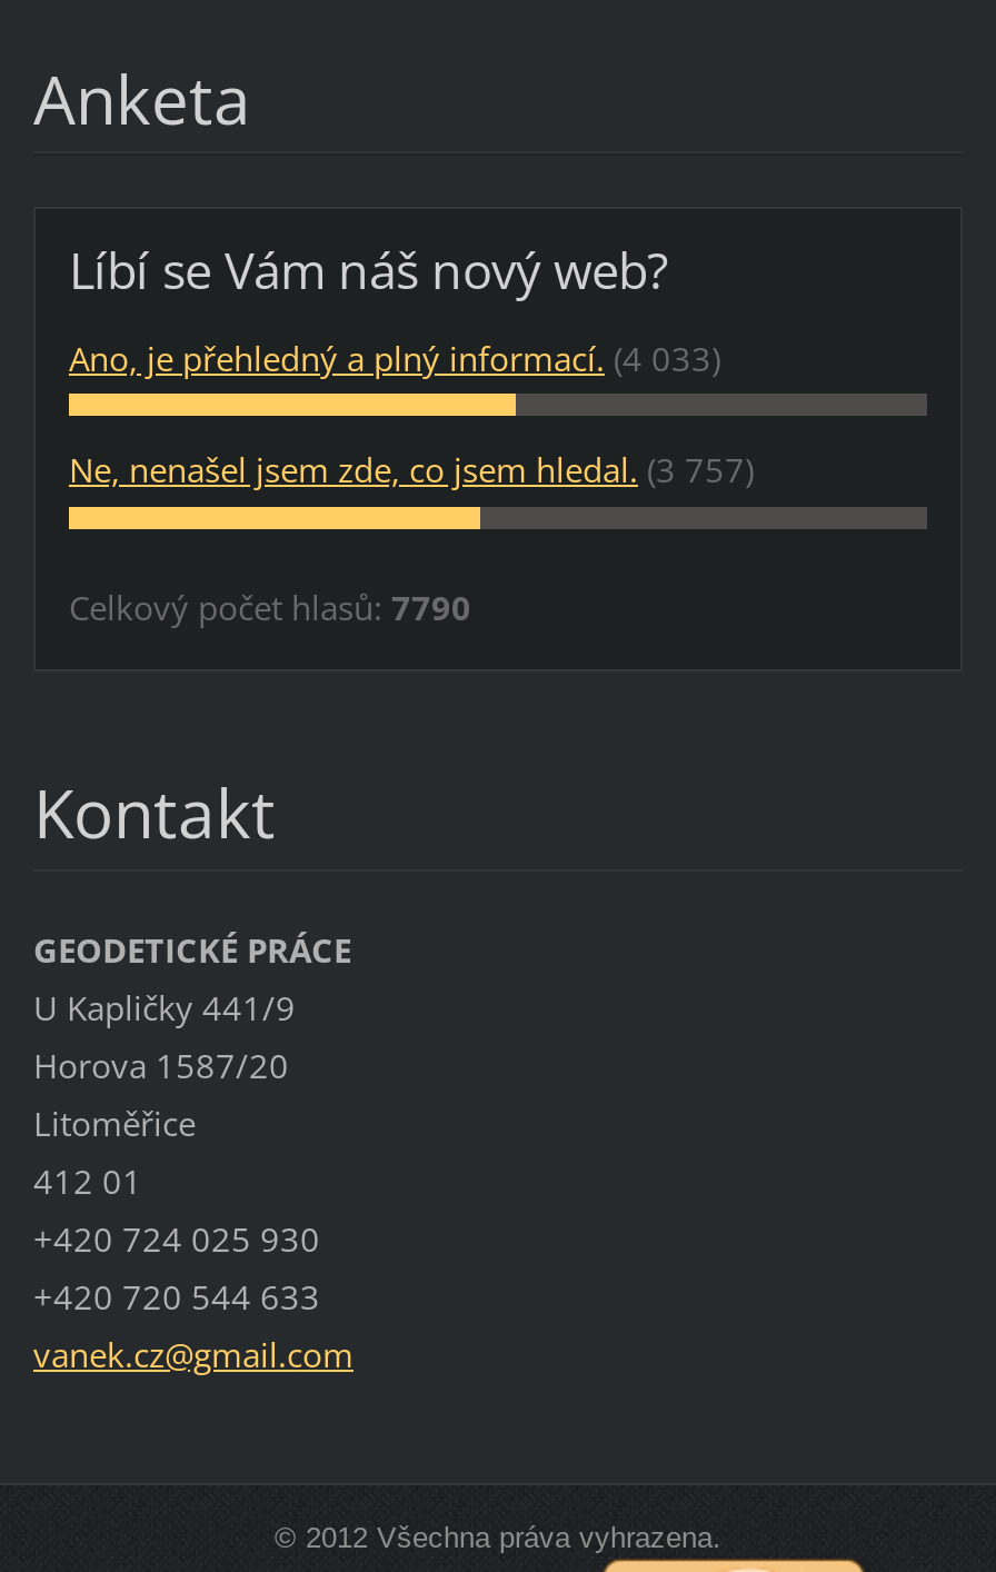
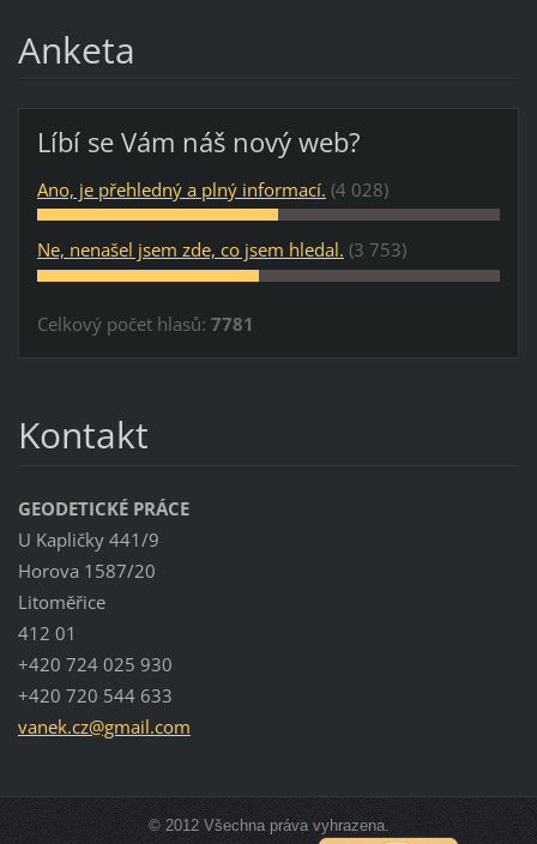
- Ano, je přehledný a plný informací. (4 033)
+ Ano, je přehledný a plný informací. (4 028)

- Ne, nenašel jsem zde, co jsem hledal. (3 757)
+ Ne, nenašel jsem zde, co jsem hledal. (3 753)

- Celkový počet hlasů: 7790
+ Celkový počet hlasů: 7781
